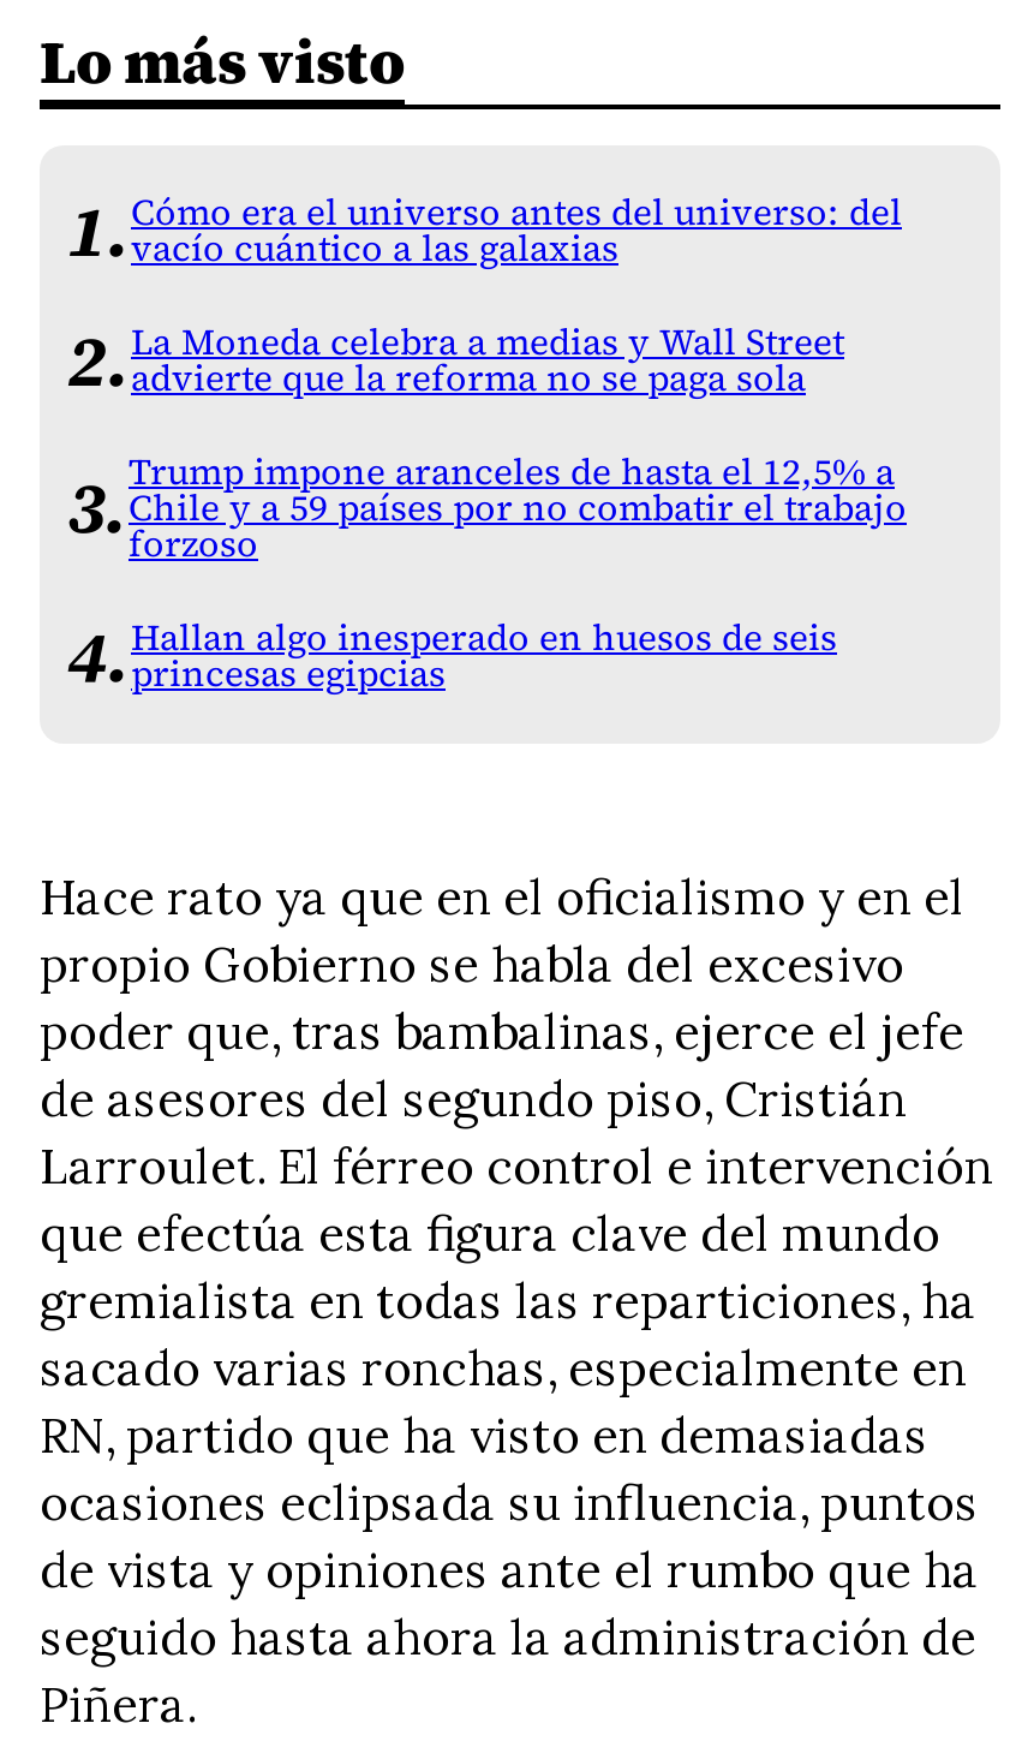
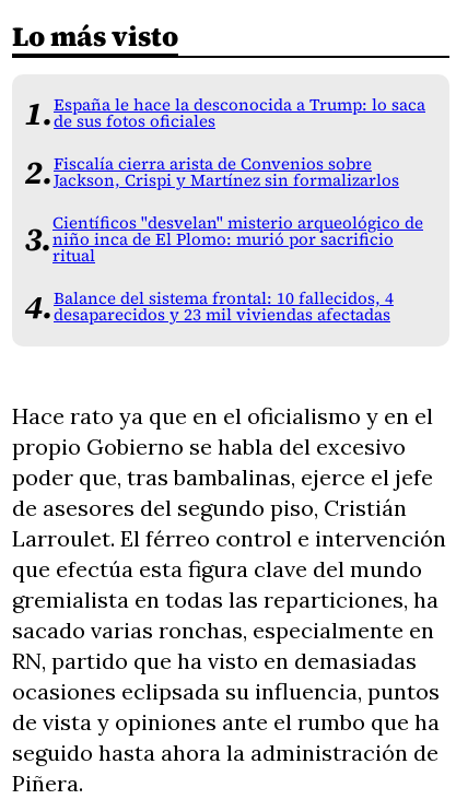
- Cómo era el universo antes del universo: del
- vacío cuántico a las galaxias
+ España le hace la desconocida a Trump: lo saca
+ de sus fotos oficiales

- La Moneda celebra a medias y Wall Street
- advierte que la reforma no se paga sola
+ Fiscalía cierra arista de Convenios sobre
+ Jackson, Crispi y Martínez sin formalizarlos

- Trump impone aranceles de hasta el 12,5% a
- Chile y a 59 países por no combatir el trabajo
- forzoso
+ Científicos "desvelan" misterio arqueológico de
+ niño inca de El Plomo: murió por sacrificio
+ ritual

- Hallan algo inesperado en huesos de seis
- princesas egipcias
+ Balance del sistema frontal: 10 fallecidos, 4
+ desaparecidos y 23 mil viviendas afectadas
